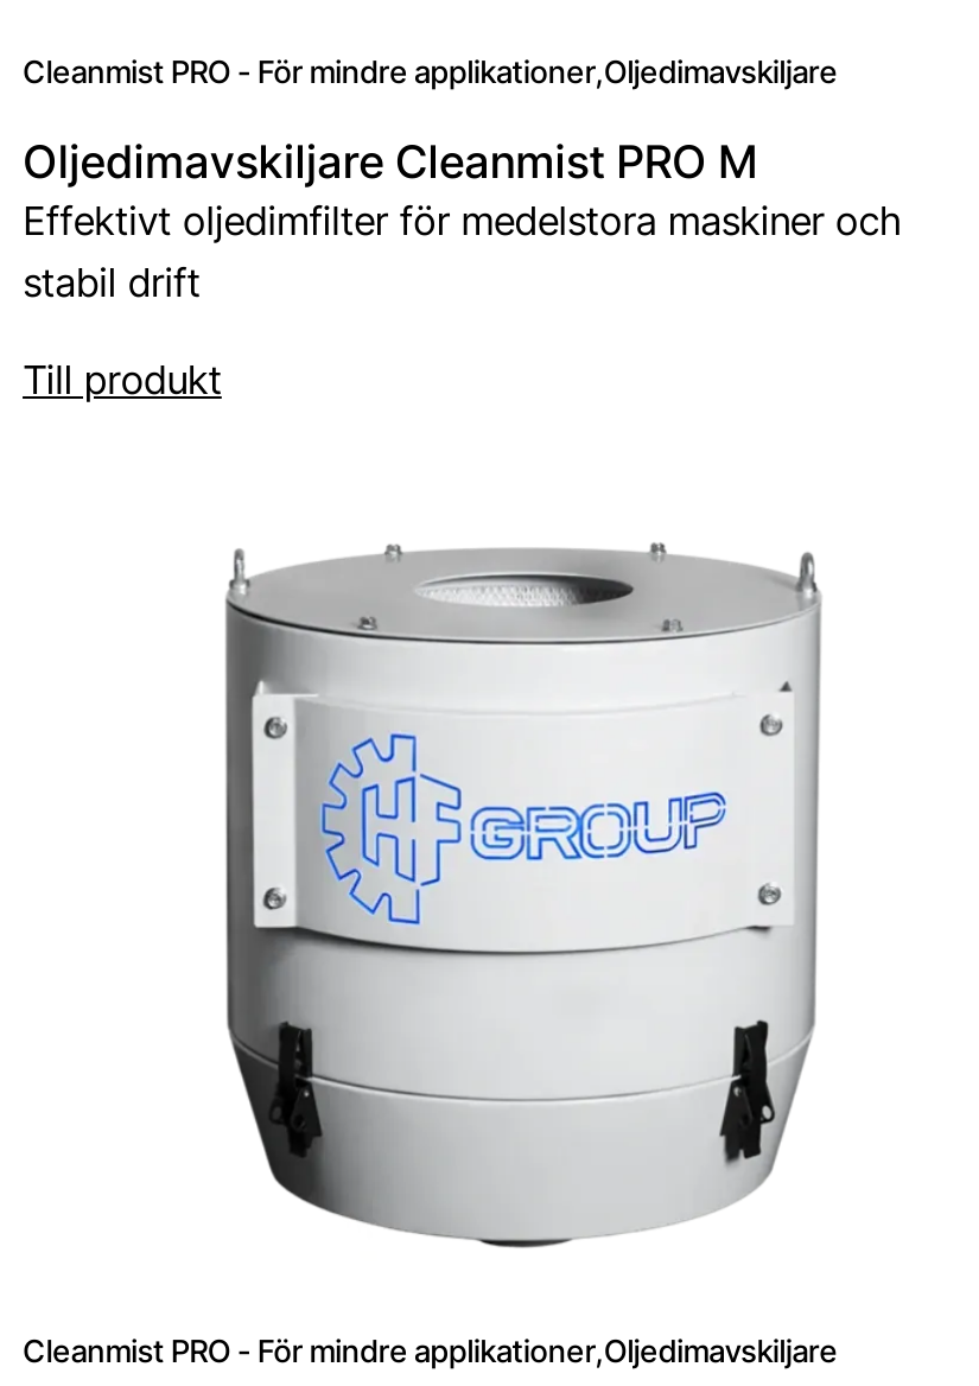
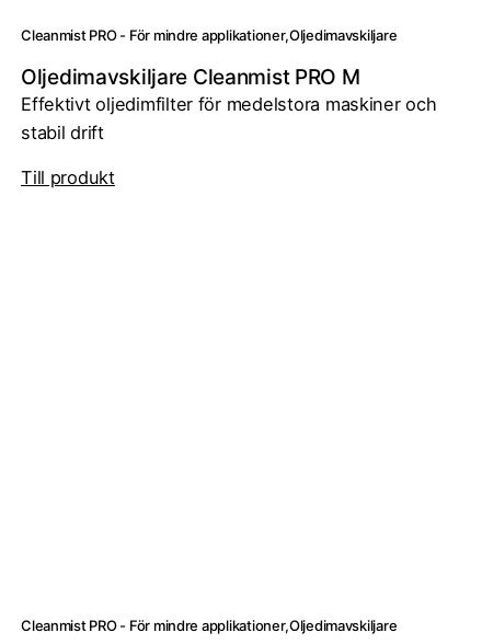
- [image]
